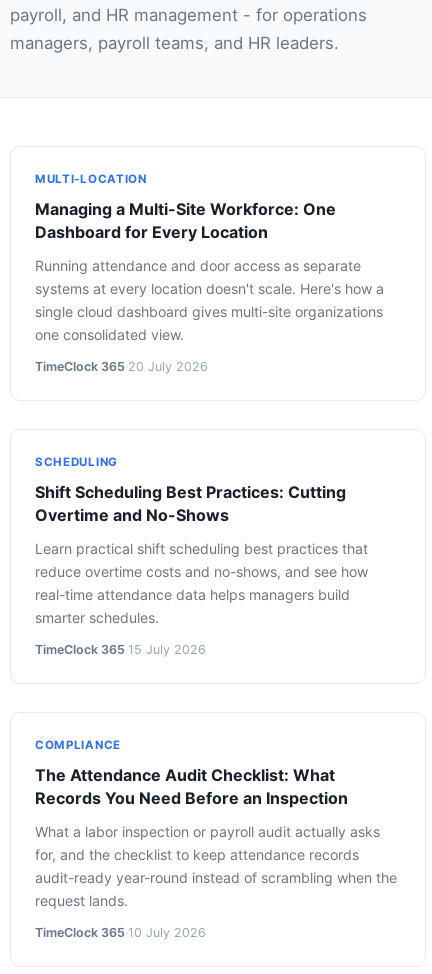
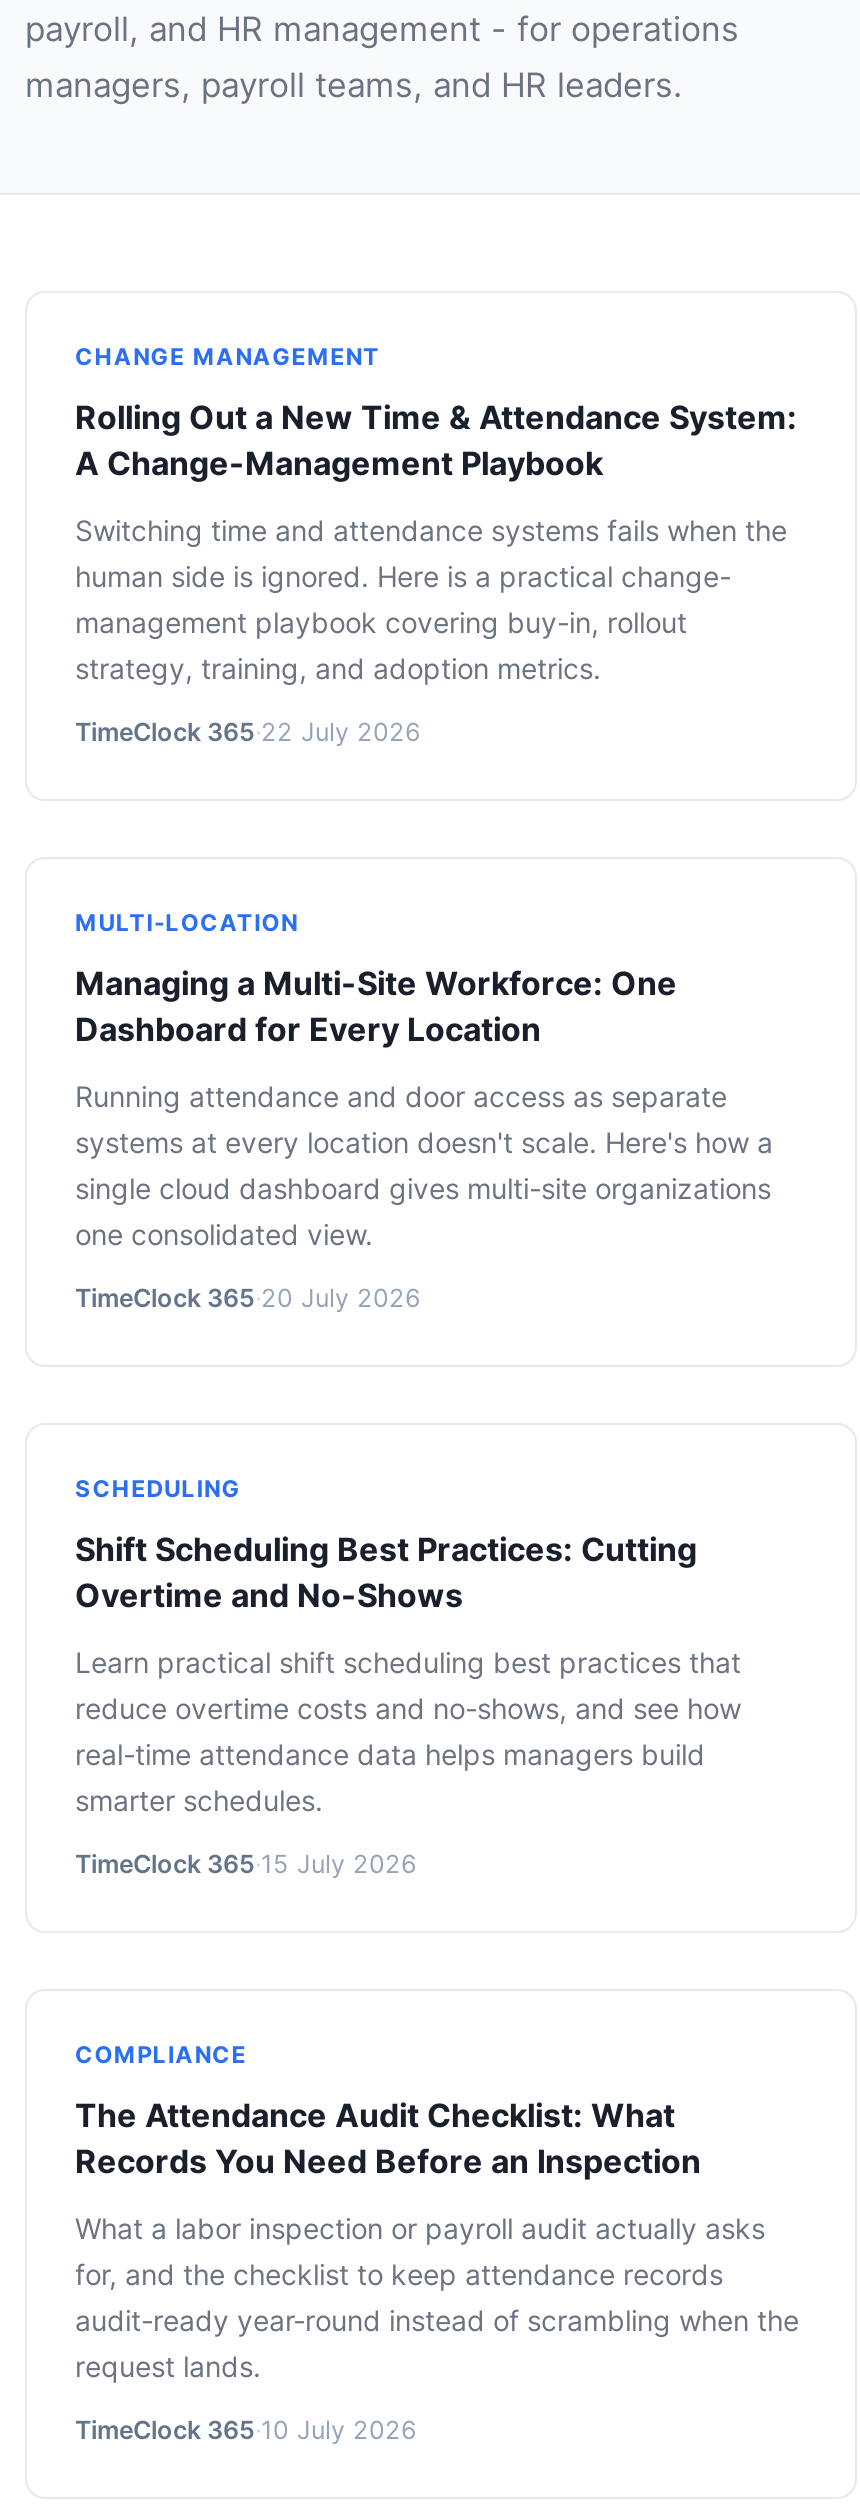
+ CHANGE MANAGEMENT
+ Rolling Out a New Time & Attendance System:
+ A Change-Management Playbook
+ Switching time and attendance systems fails when the
+ human side is ignored. Here is a practical change-
+ management playbook covering buy-in, rollout
+ strategy, training, and adoption metrics.
+ TimeClock 365 · 22 July 2026
